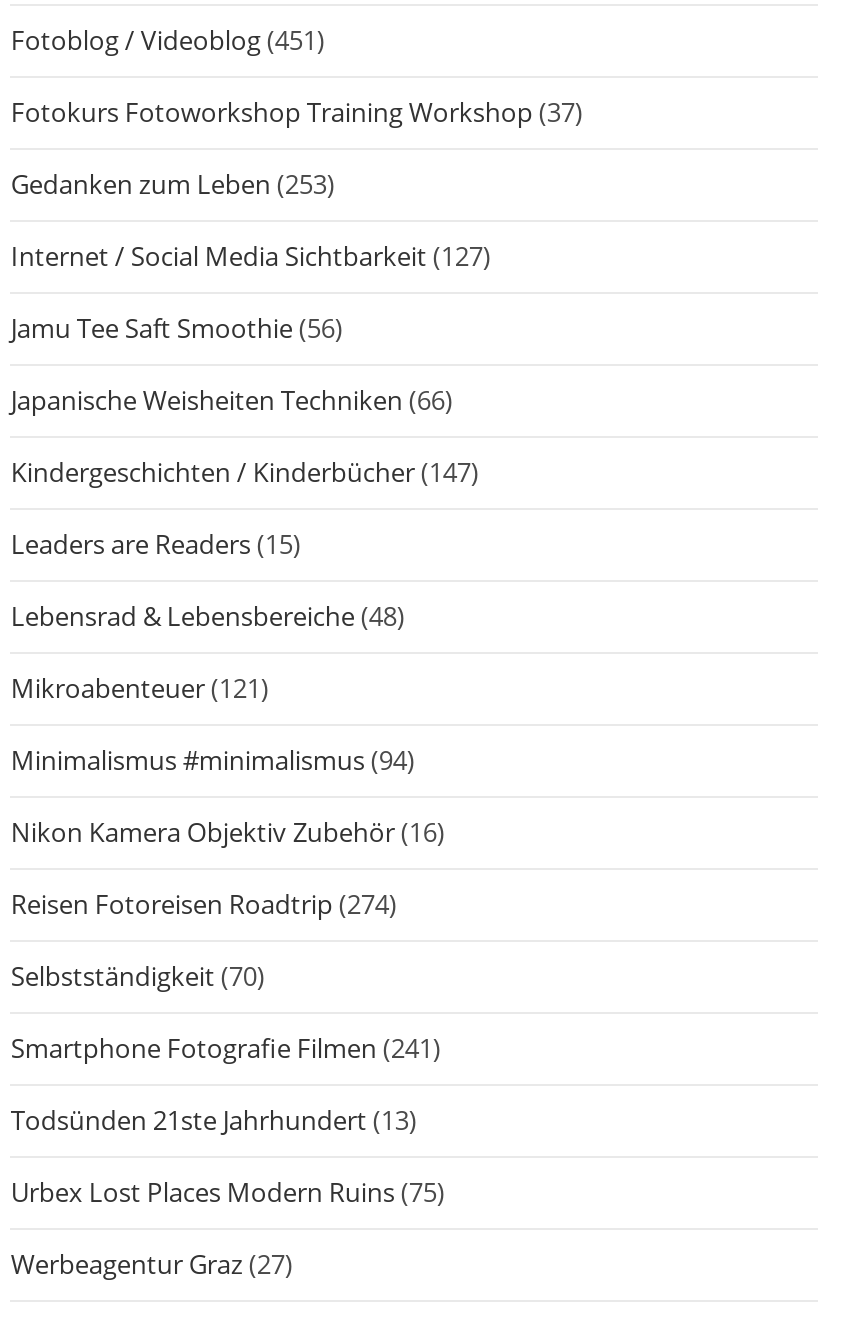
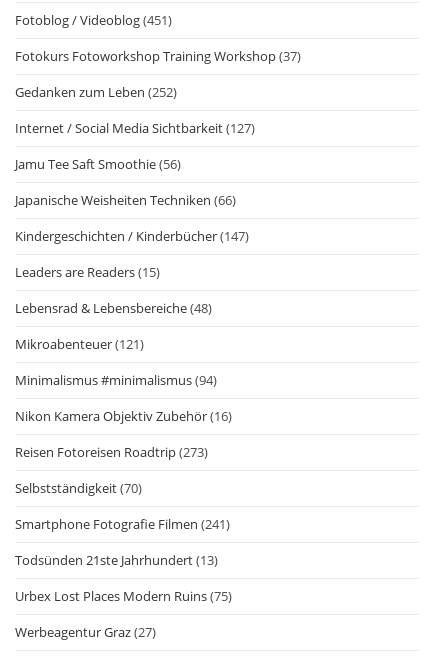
- Gedanken zum Leben (253)
+ Gedanken zum Leben (252)

- Reisen Fotoreisen Roadtrip (274)
+ Reisen Fotoreisen Roadtrip (273)
